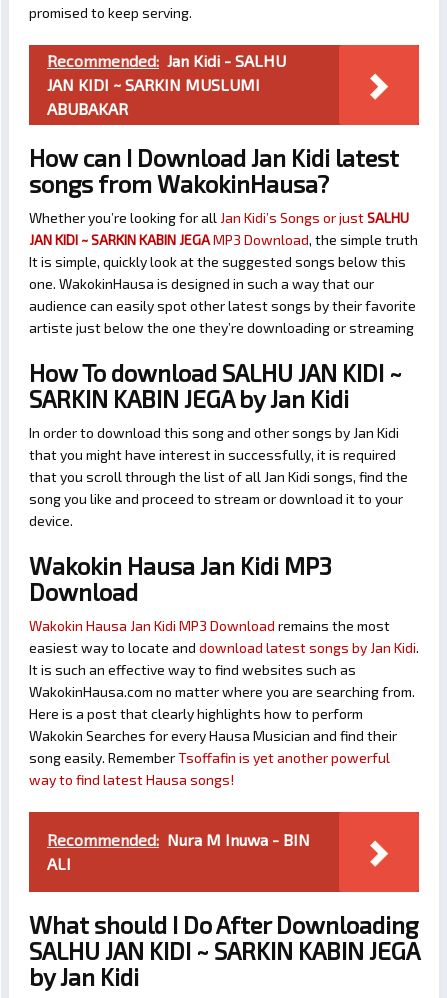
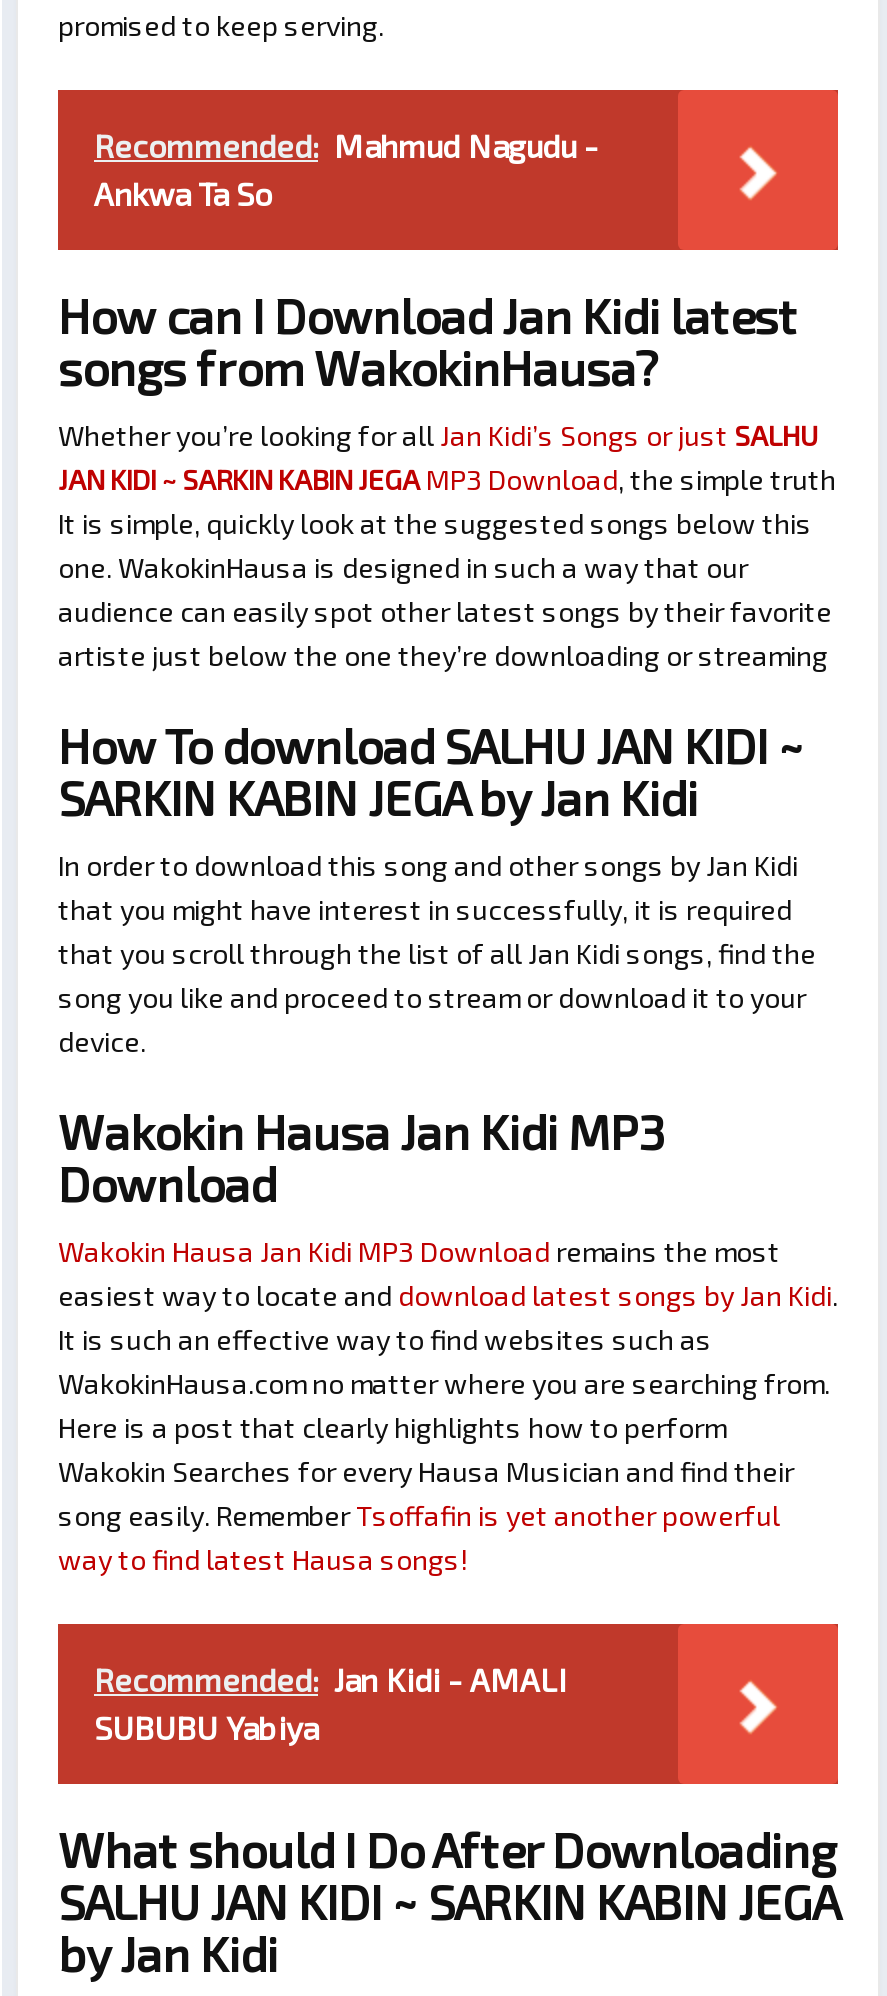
- Recommended: Jan Kidi - SALHU
- JAN KIDI ~ SARKIN MUSLUMI
- ABUBAKAR
+ Recommended: Mahmud Nagudu -
+ Ankwa Ta So

- Recommended: Nura M Inuwa - BIN
- ALI
+ Recommended: Jan Kidi - AMALI
+ SUBUBU Yabiya
